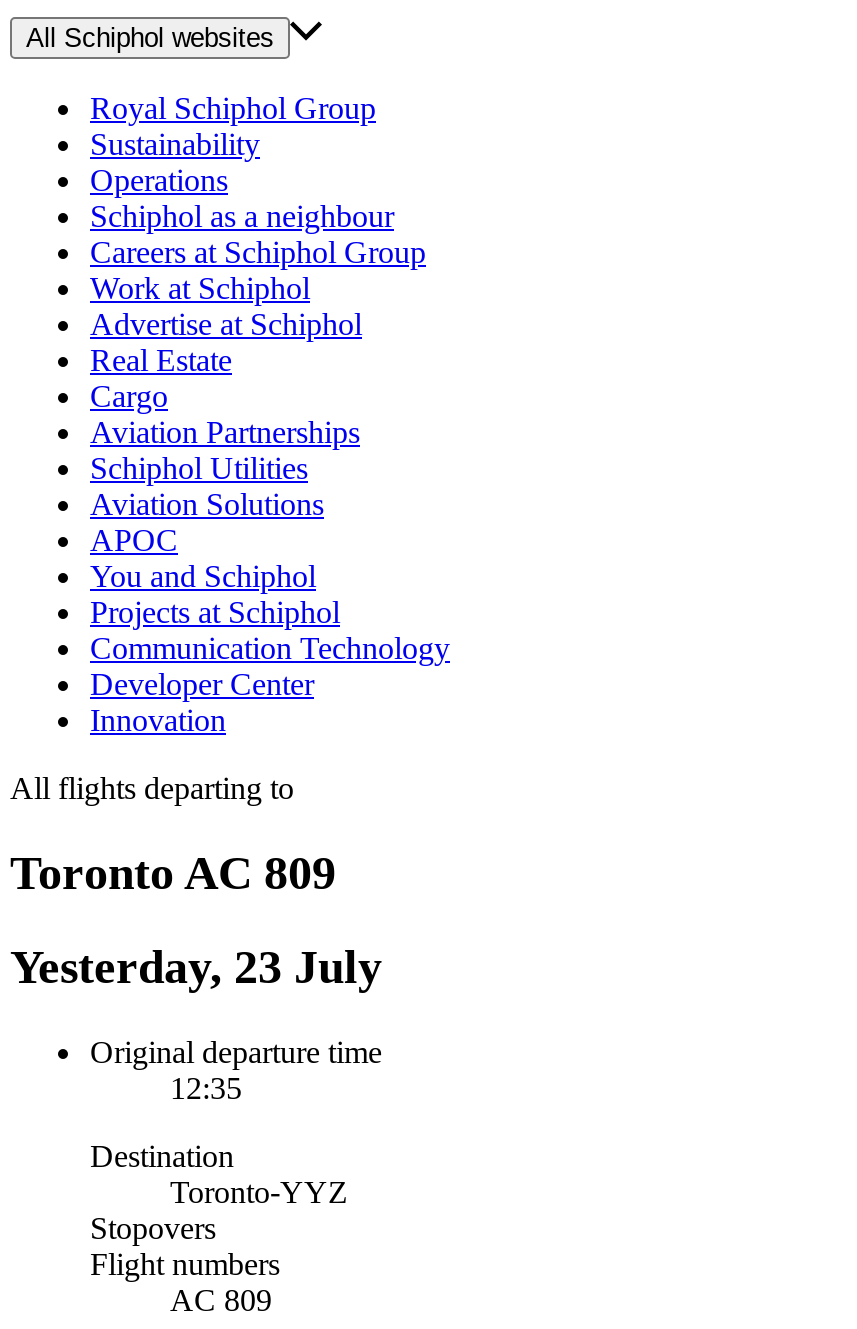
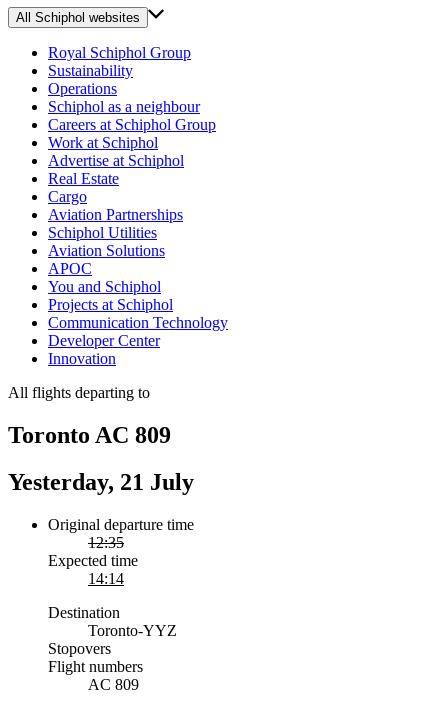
- Yesterday, 23 July
+ Yesterday, 21 July

+ Expected time
+ 14:14
